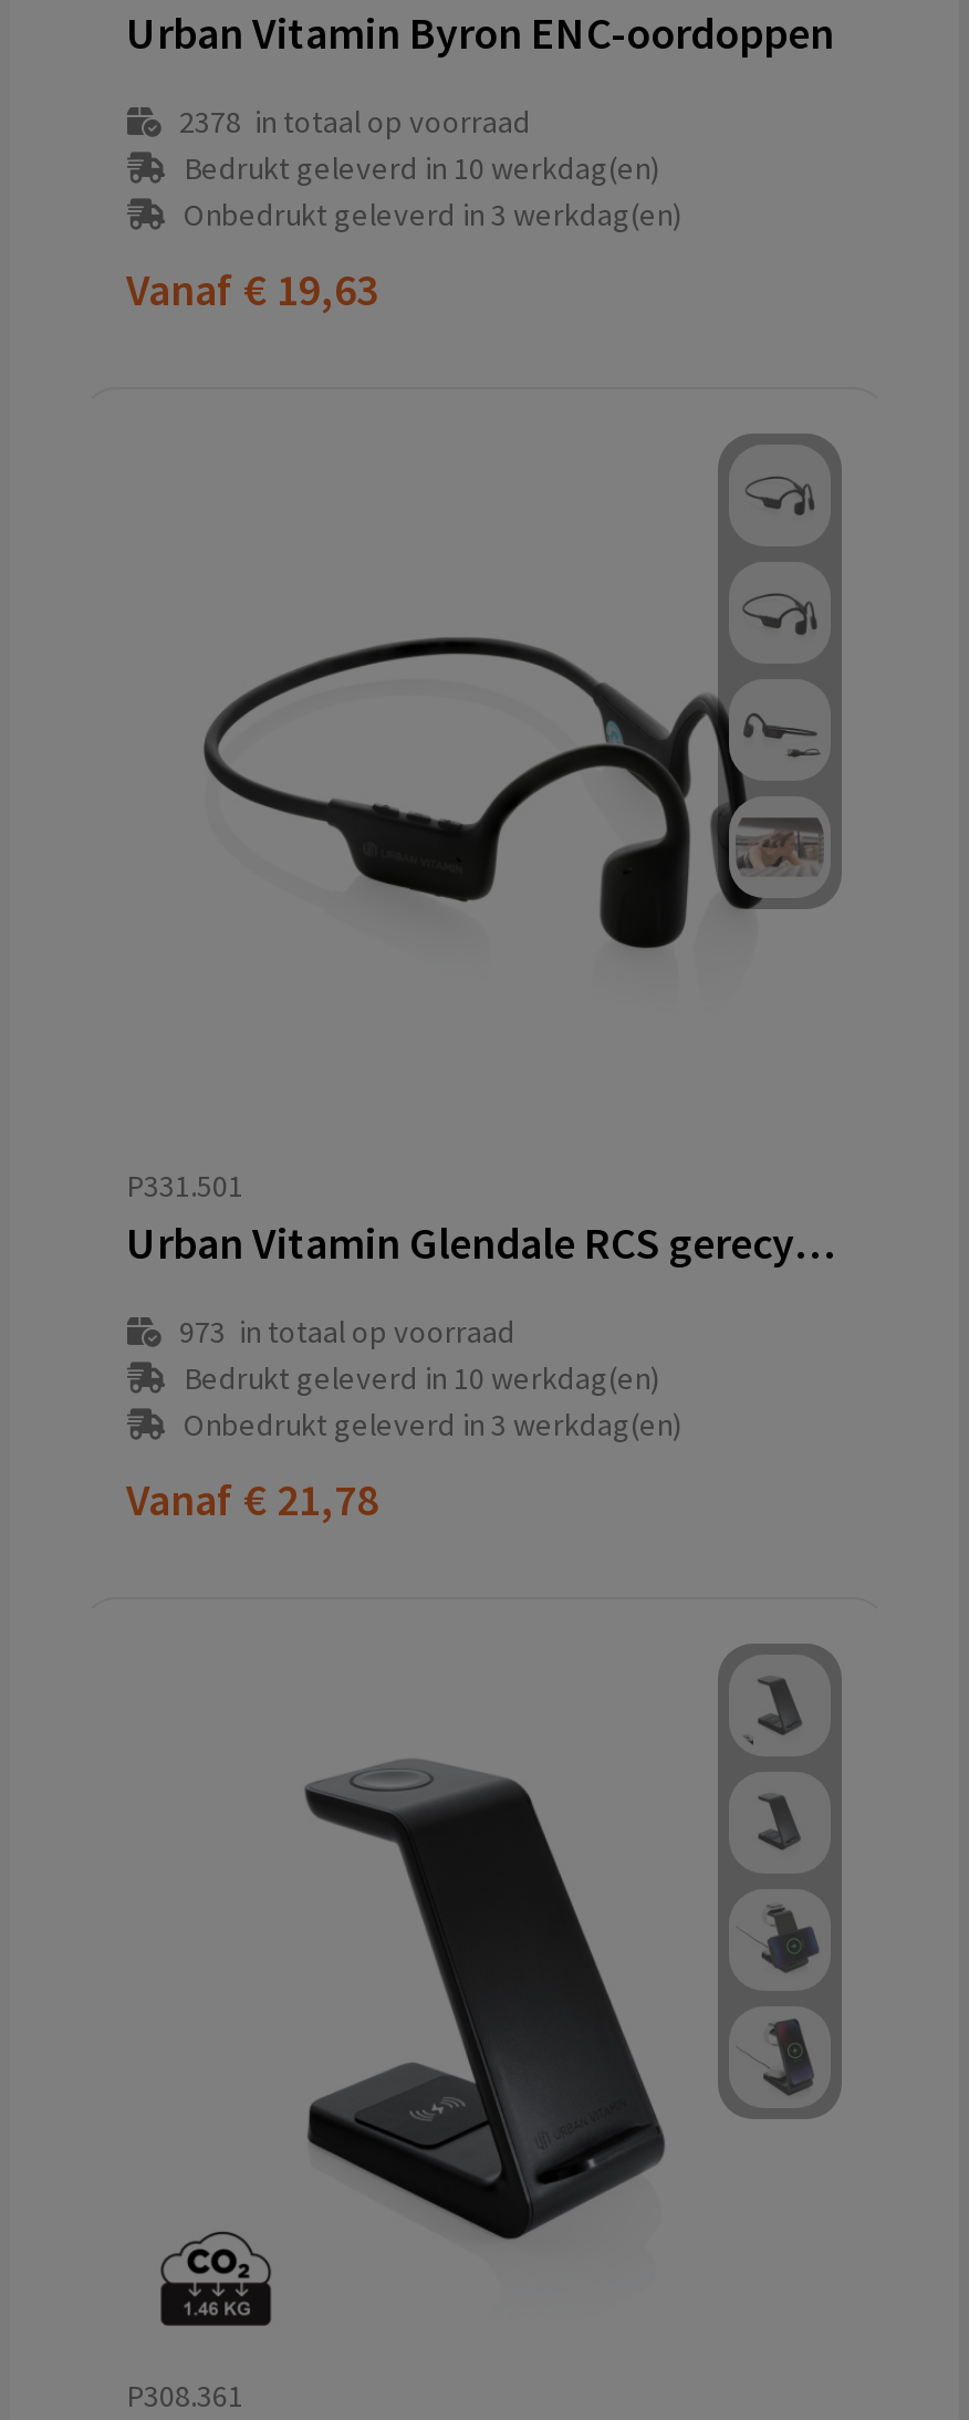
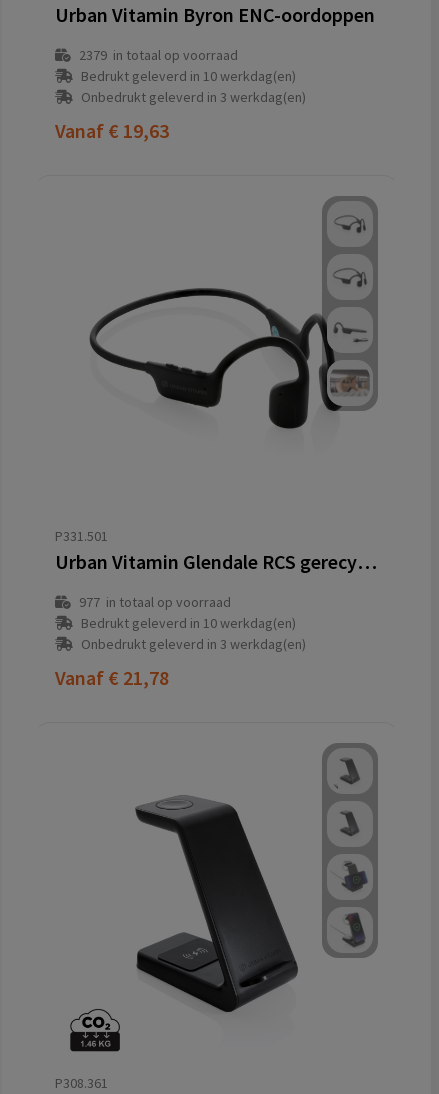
- 2378 in totaal op voorraad
+ 2379 in totaal op voorraad

- 973 in totaal op voorraad
+ 977 in totaal op voorraad
